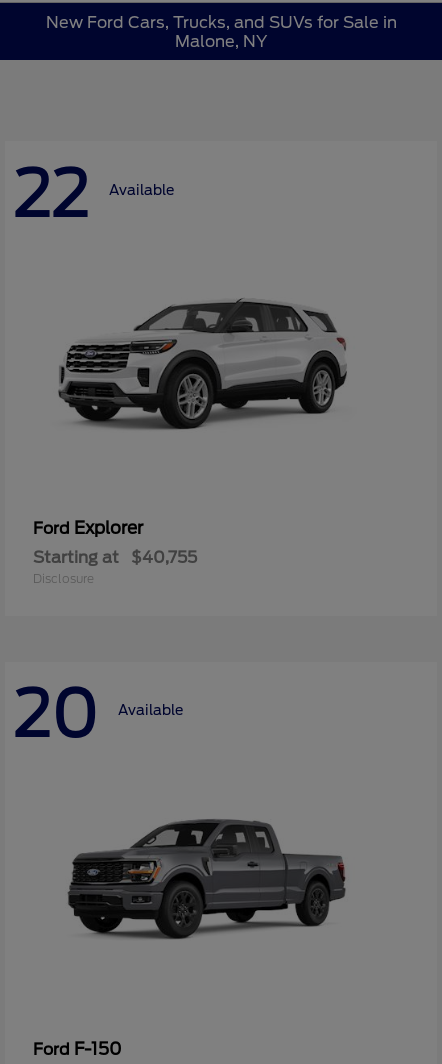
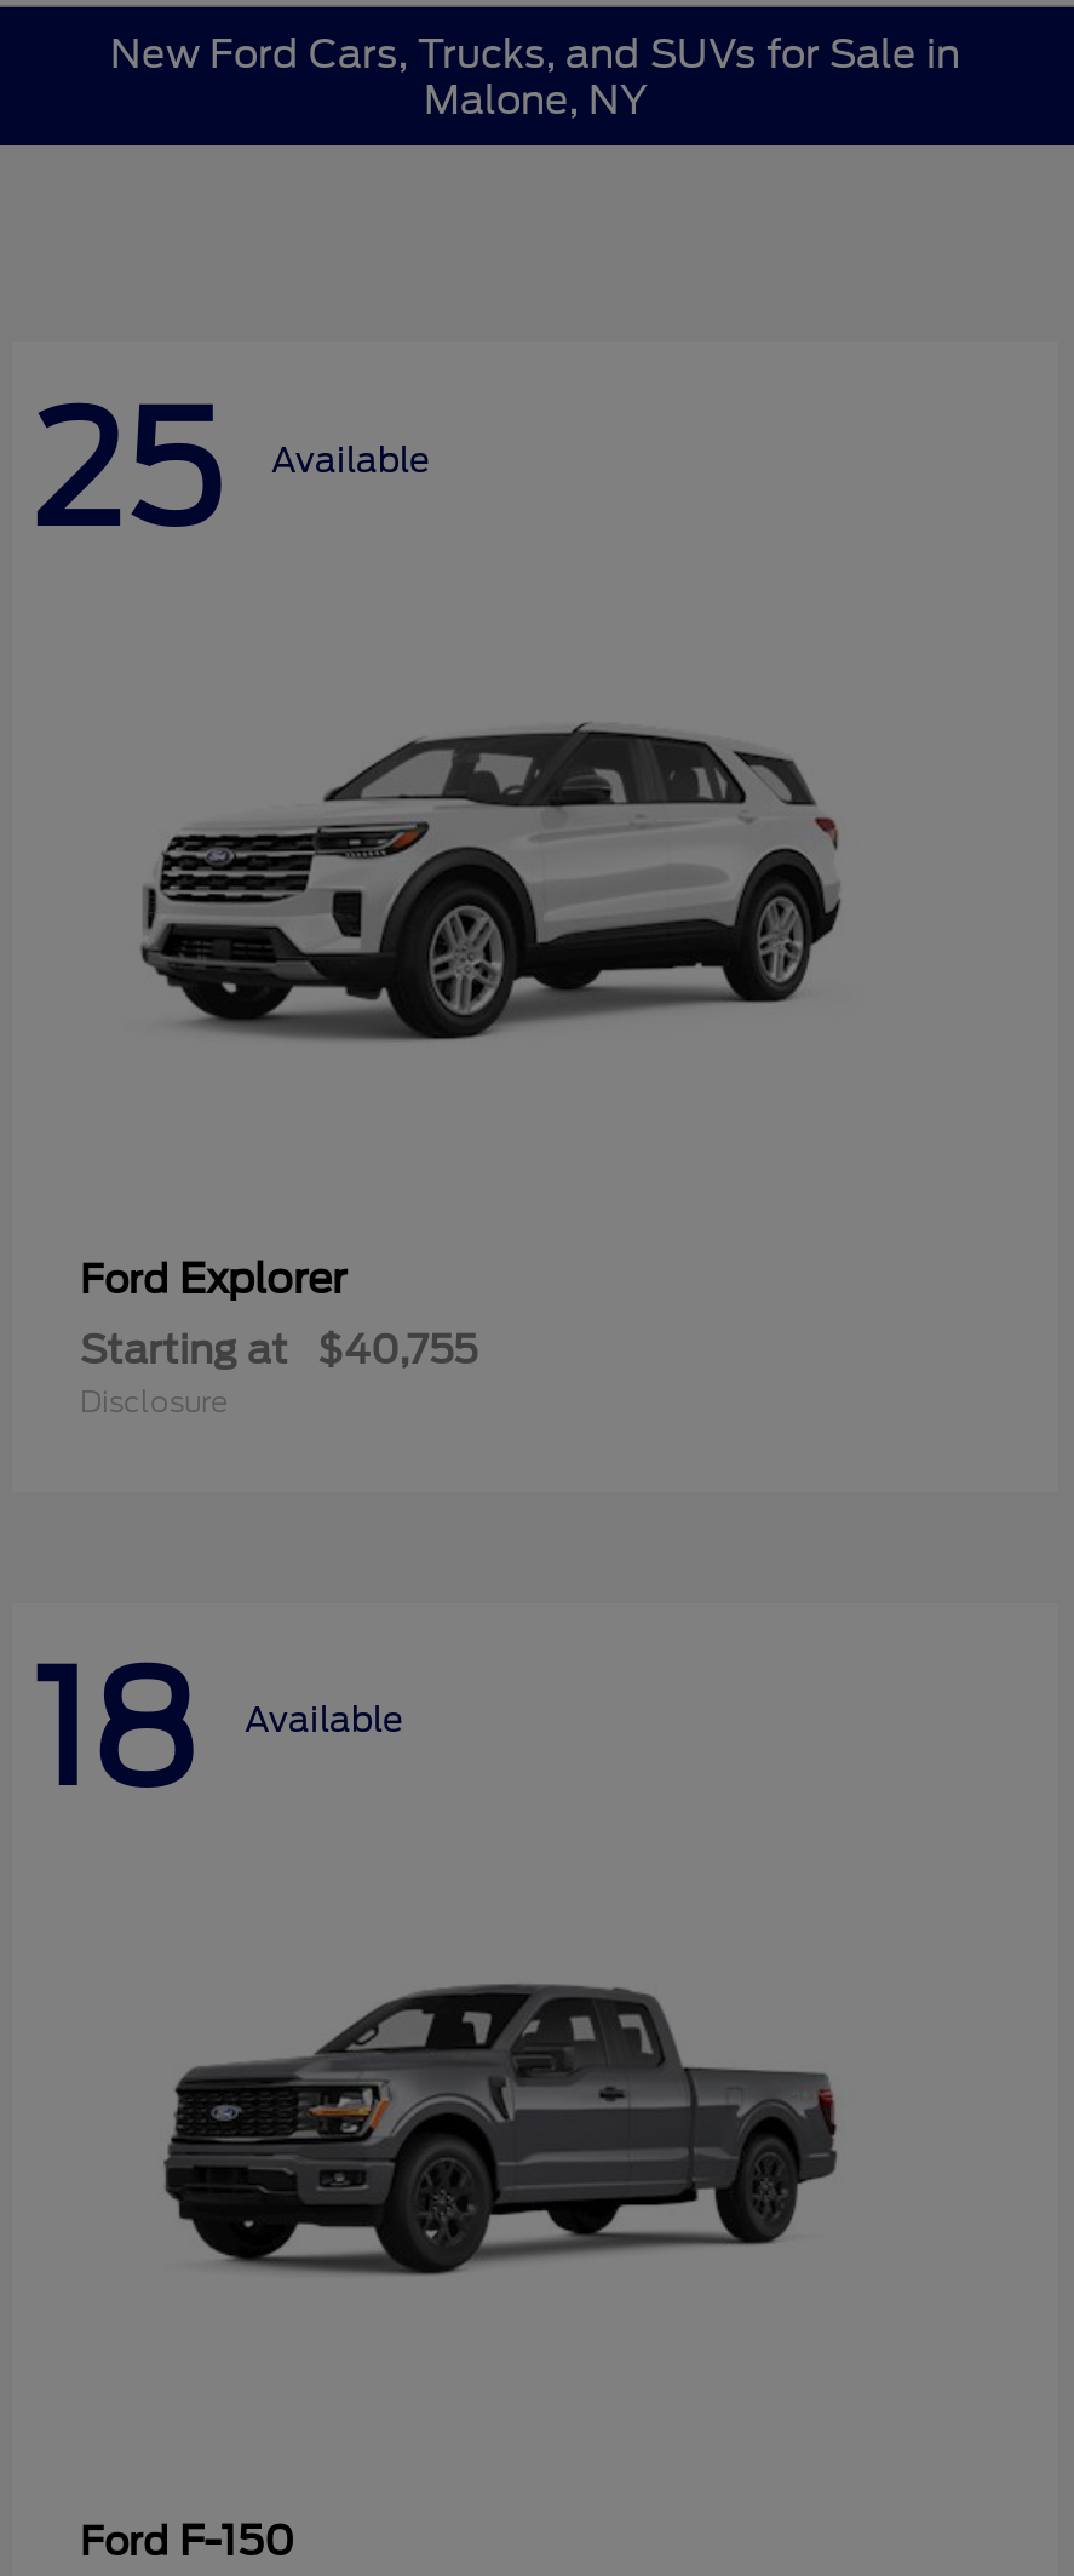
- 22 Available
+ 25 Available

- 20 Available
+ 18 Available
